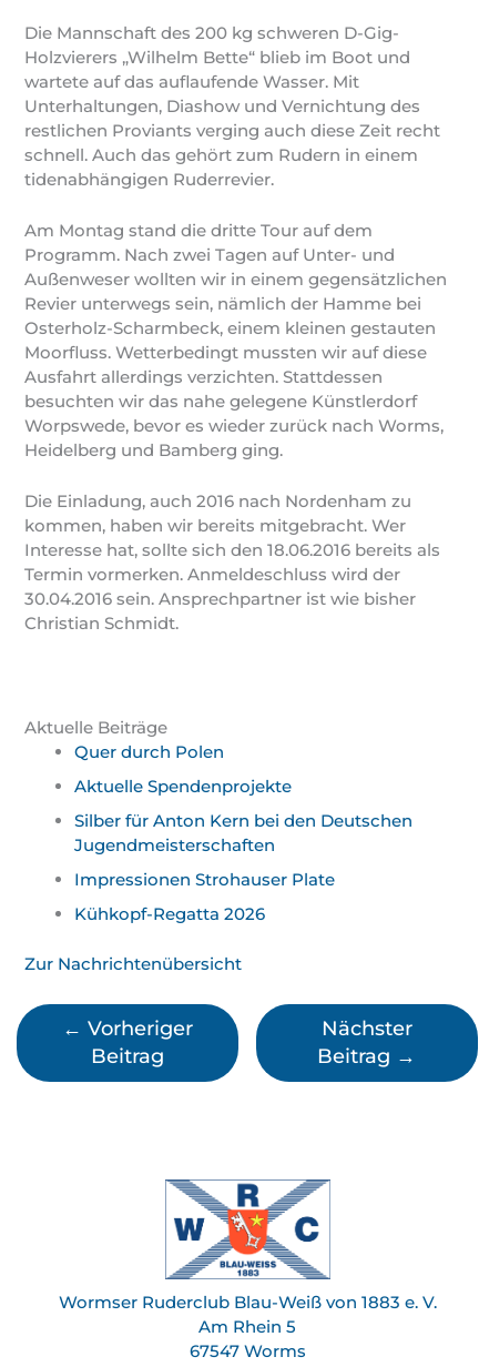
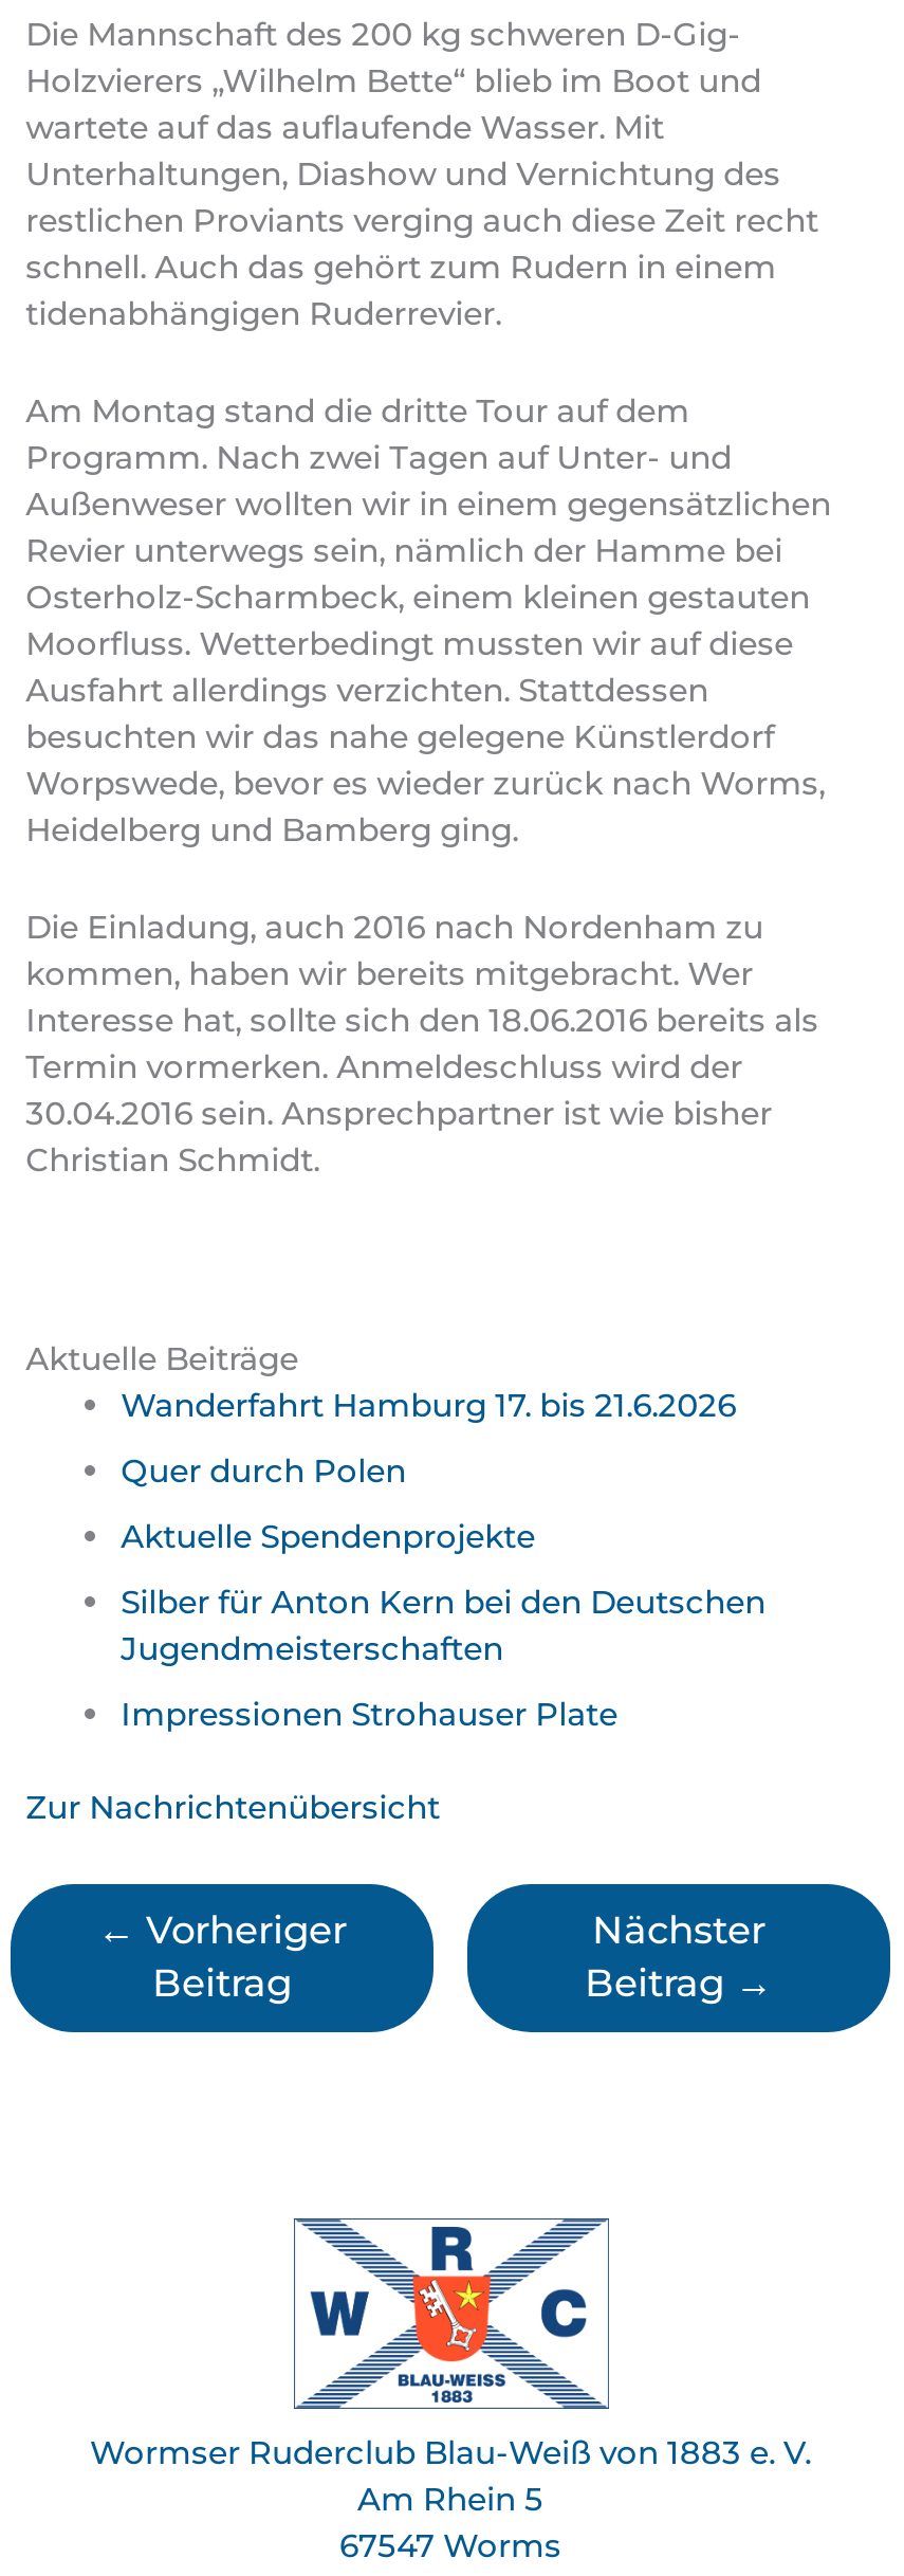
+ Wanderfahrt Hamburg 17. bis 21.6.2026

moved down: Quer durch Polen | Aktuelle Spendenprojekte | Silber für Anton Kern bei den Deutschen | Jugendmeisterschaften | Impressionen Strohauser Plate

- Kühkopf-Regatta 2026
